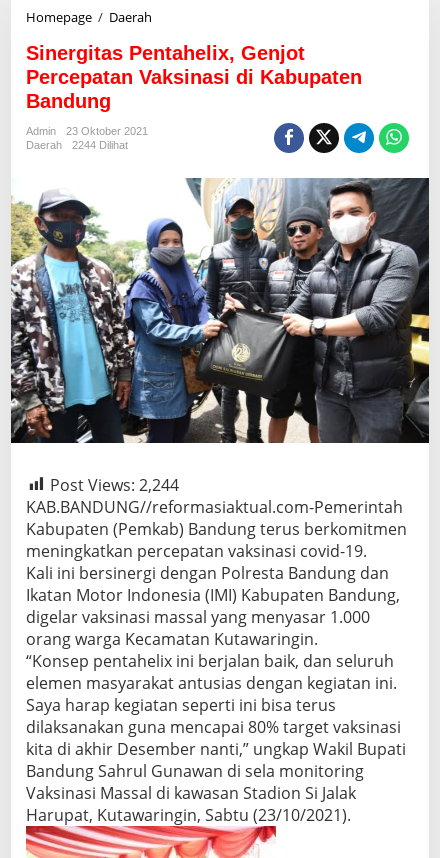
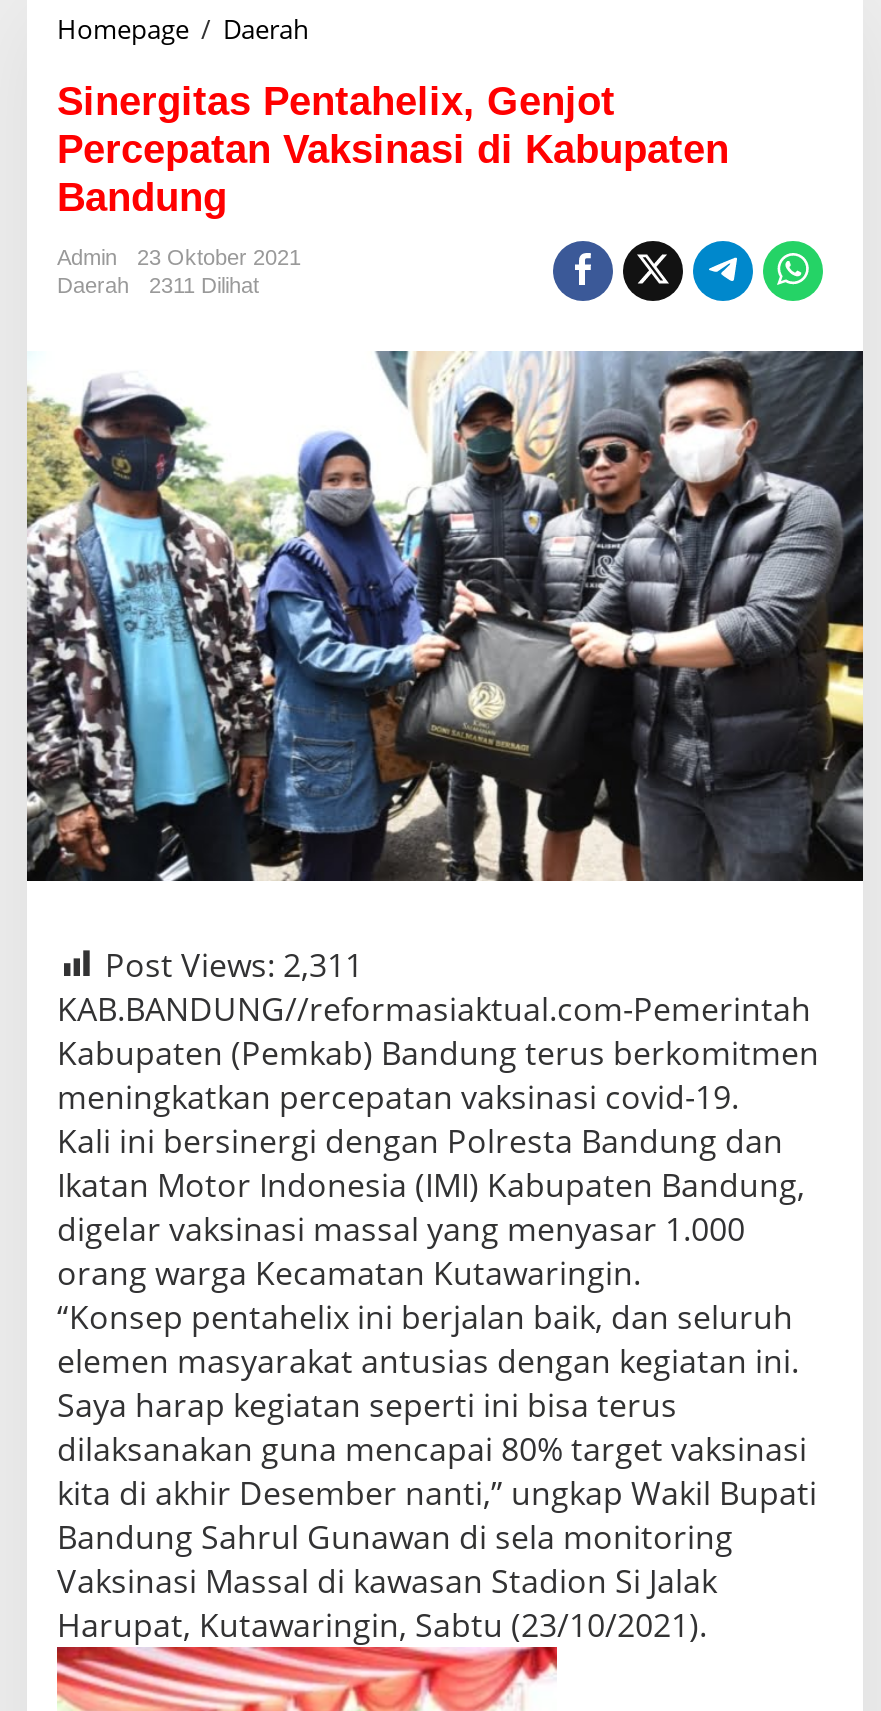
- 2244 Dilihat
+ 2311 Dilihat

- Post Views: 2,244
+ Post Views: 2,311
